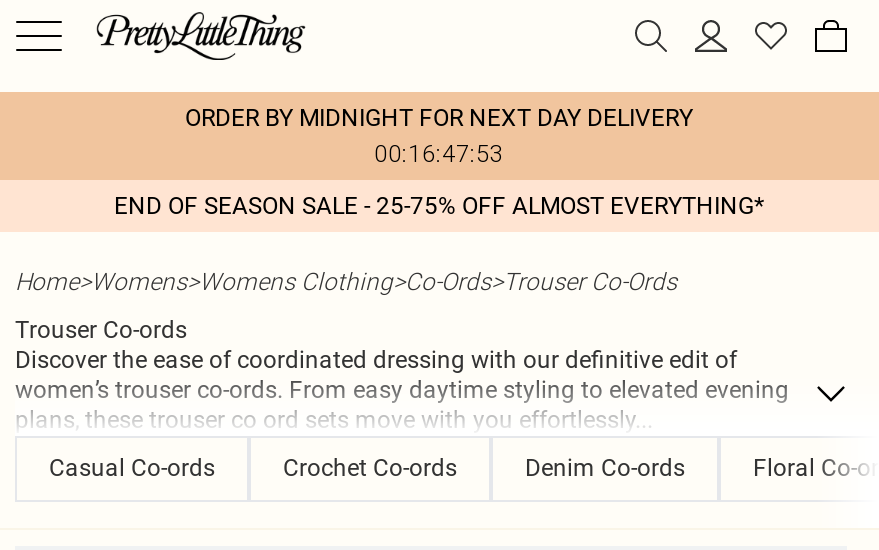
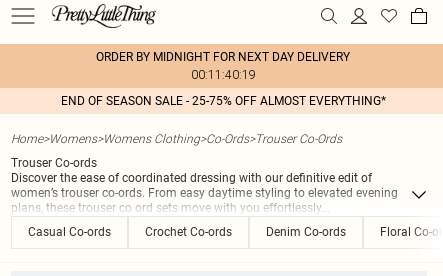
- 00:16:47:53
+ 00:11:40:19
